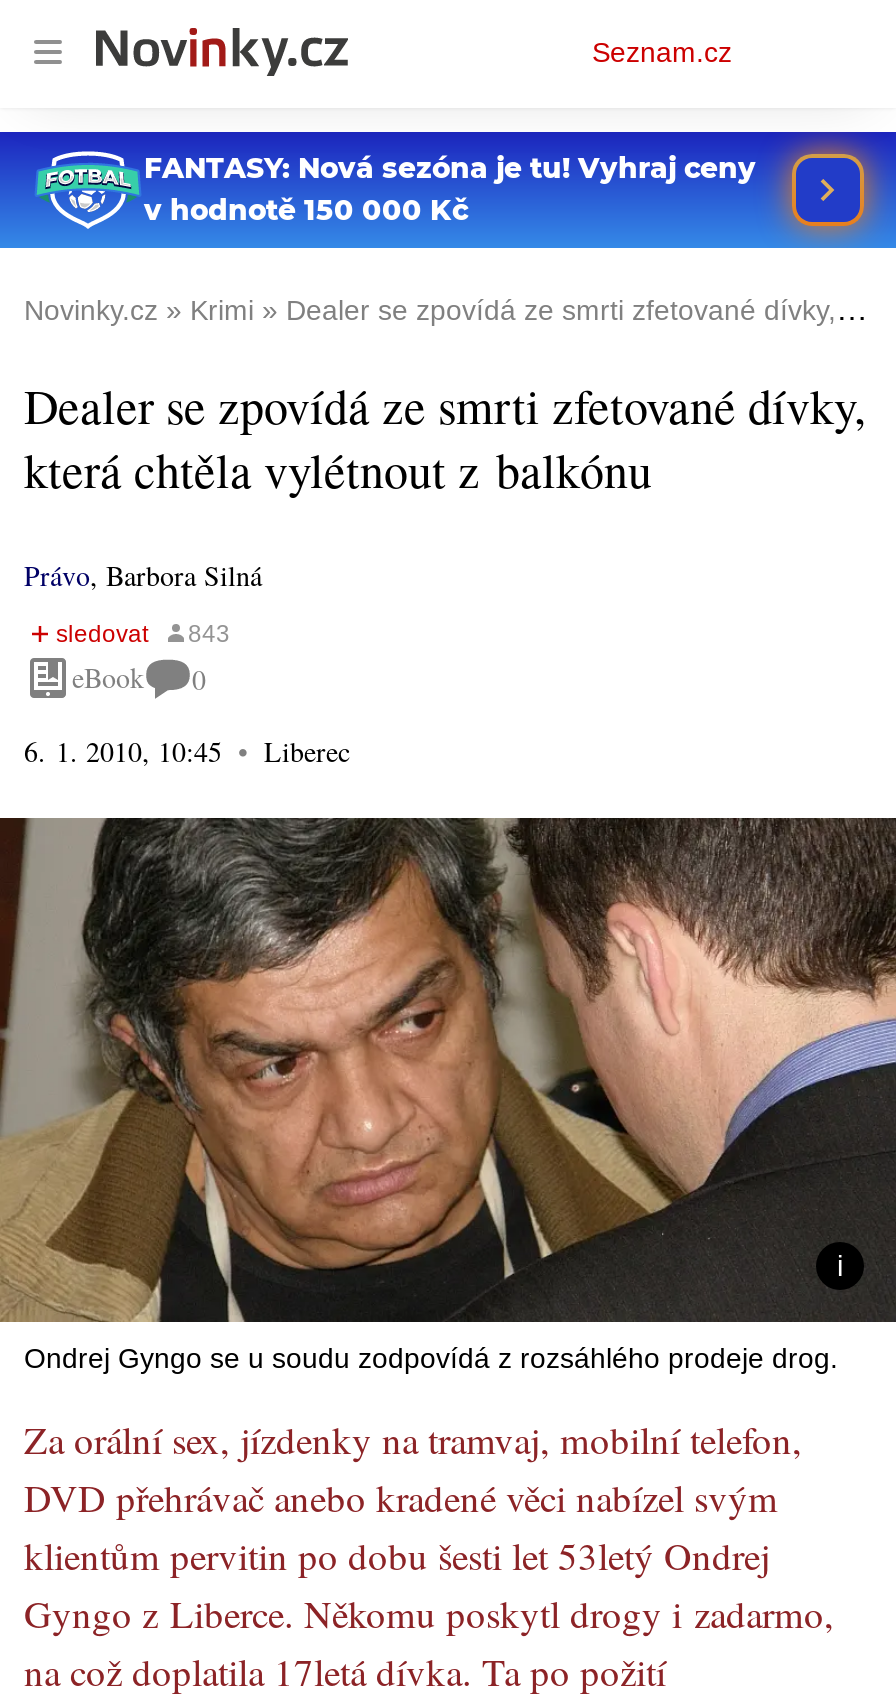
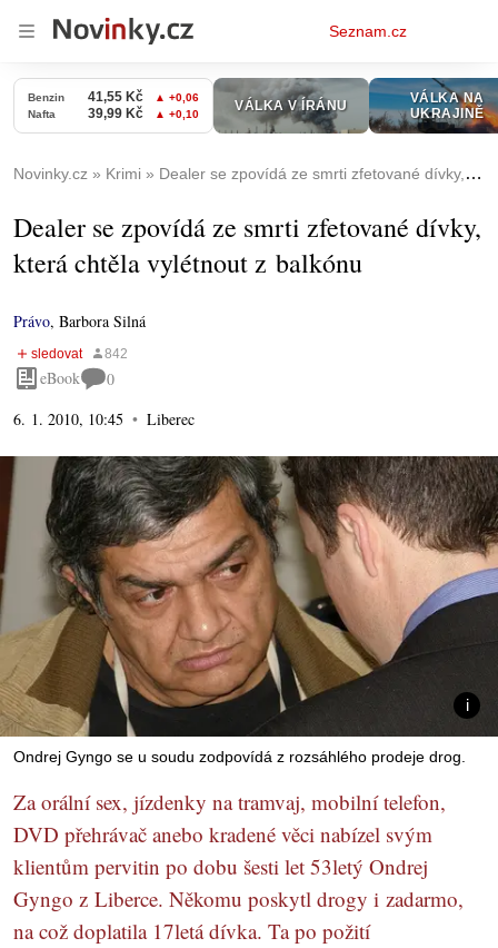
- [image]
+ [image]
